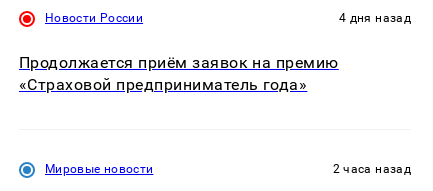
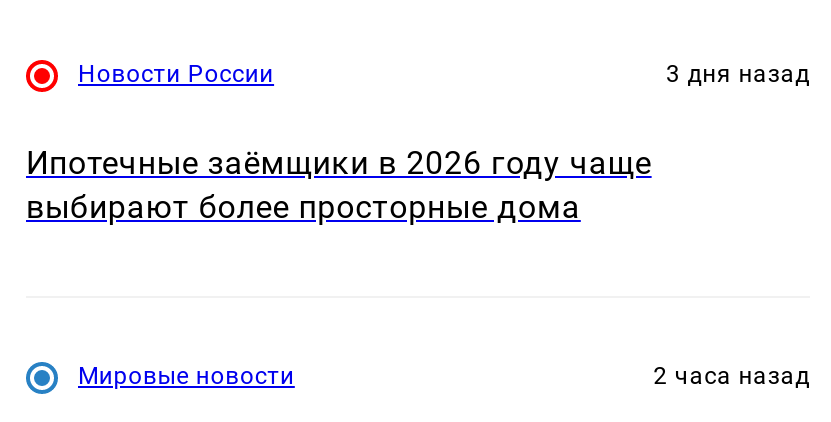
- 4 дня назад
+ 3 дня назад

- Продолжается приём заявок на премию
- «Страховой предприниматель года»
+ Ипотечные заёмщики в 2026 году чаще
+ выбирают более просторные дома
